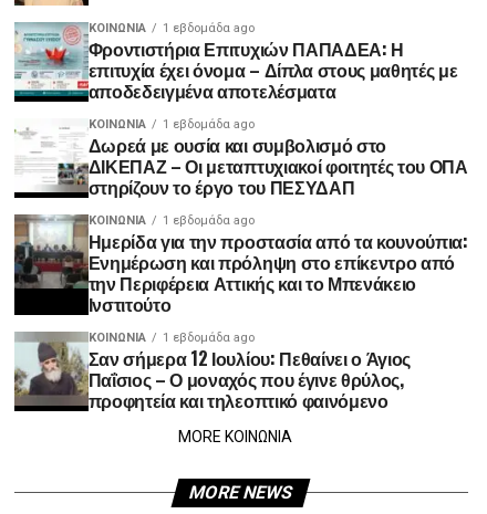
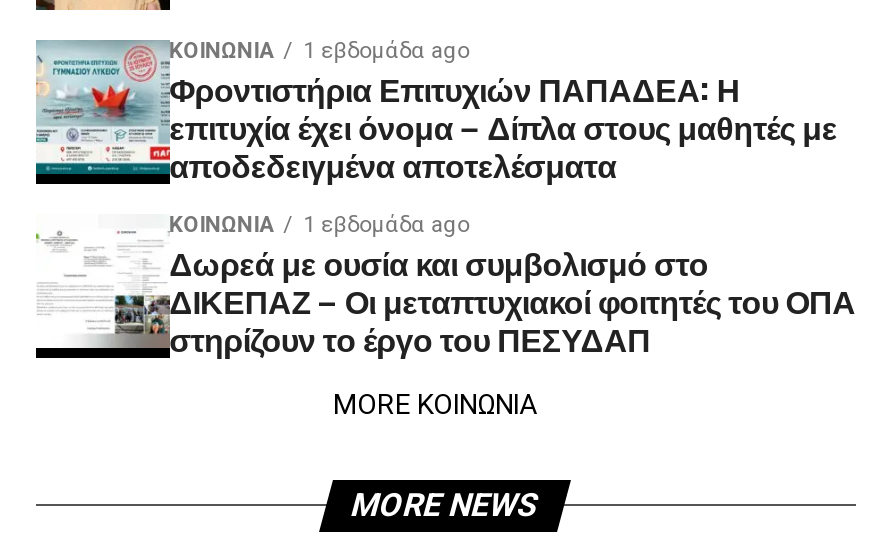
- [image]
- ΚΟΙΝΩΝΊΑ
- 1 εβδομάδα ago
- Ημερίδα για την προστασία από τα κουνούπια:
- Ενημέρωση και πρόληψη στο επίκεντρο από
- την Περιφέρεια Αττικής και το Μπενάκειο
- Ινστιτούτο
- ΚΟΙΝΩΝΊΑ
- 1 εβδομάδα ago
- Σαν σήμερα 12 Ιουλίου: Πεθαίνει ο Άγιος
- Παΐσιος – Ο μοναχός που έγινε θρύλος,
- προφητεία και τηλεοπτικό φαινόμενο

- [image]
